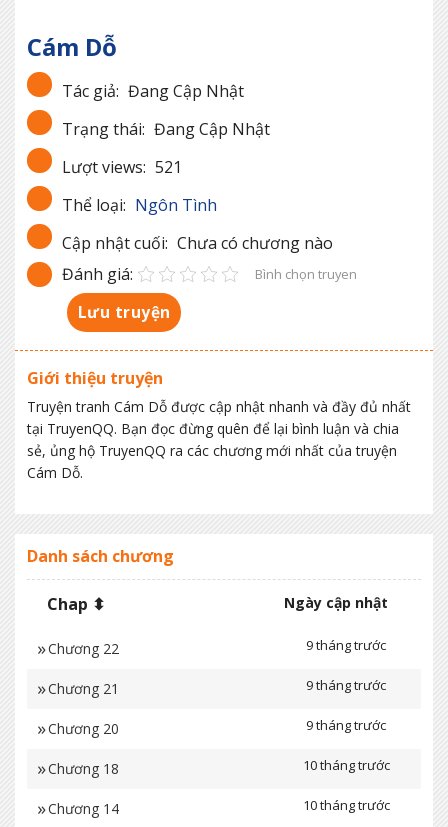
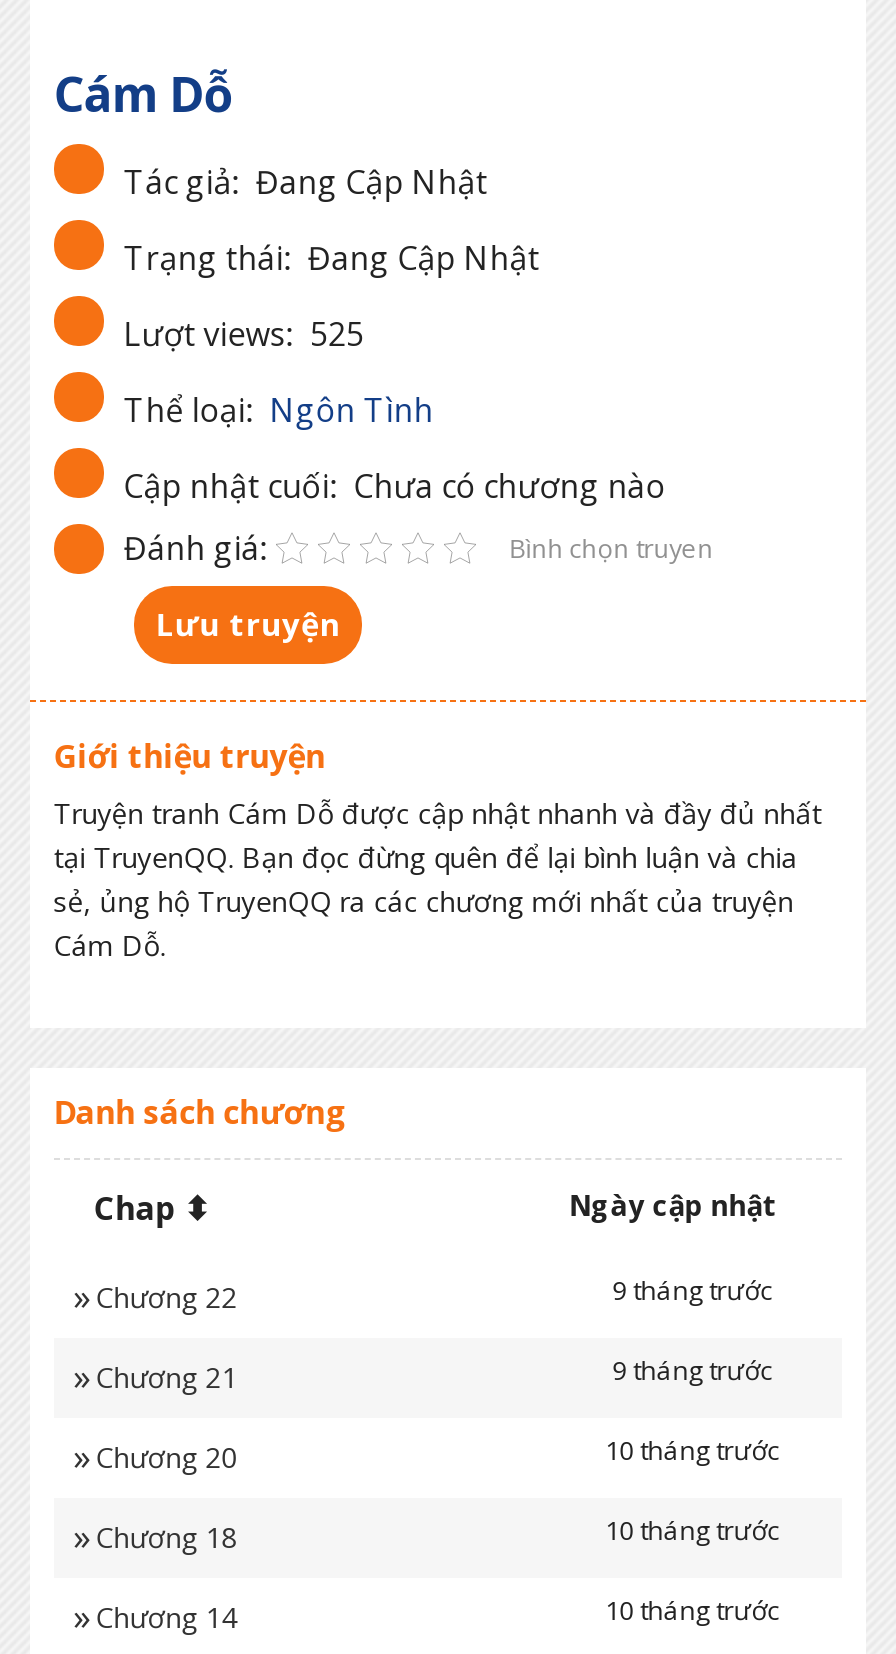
- Lượt views: 521
+ Lượt views: 525

- 9 tháng trước
+ 10 tháng trước
